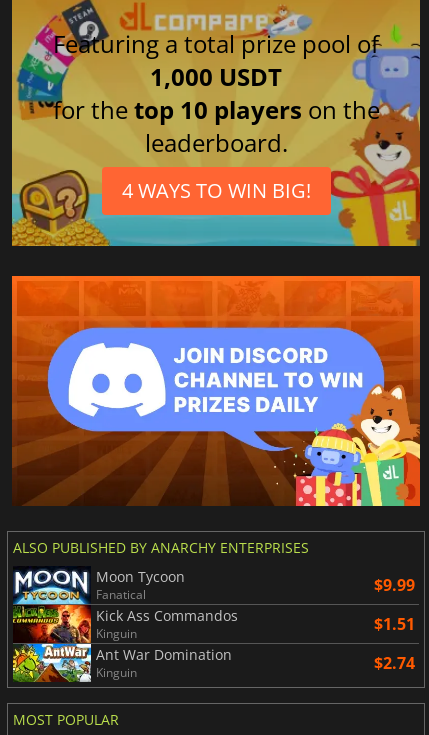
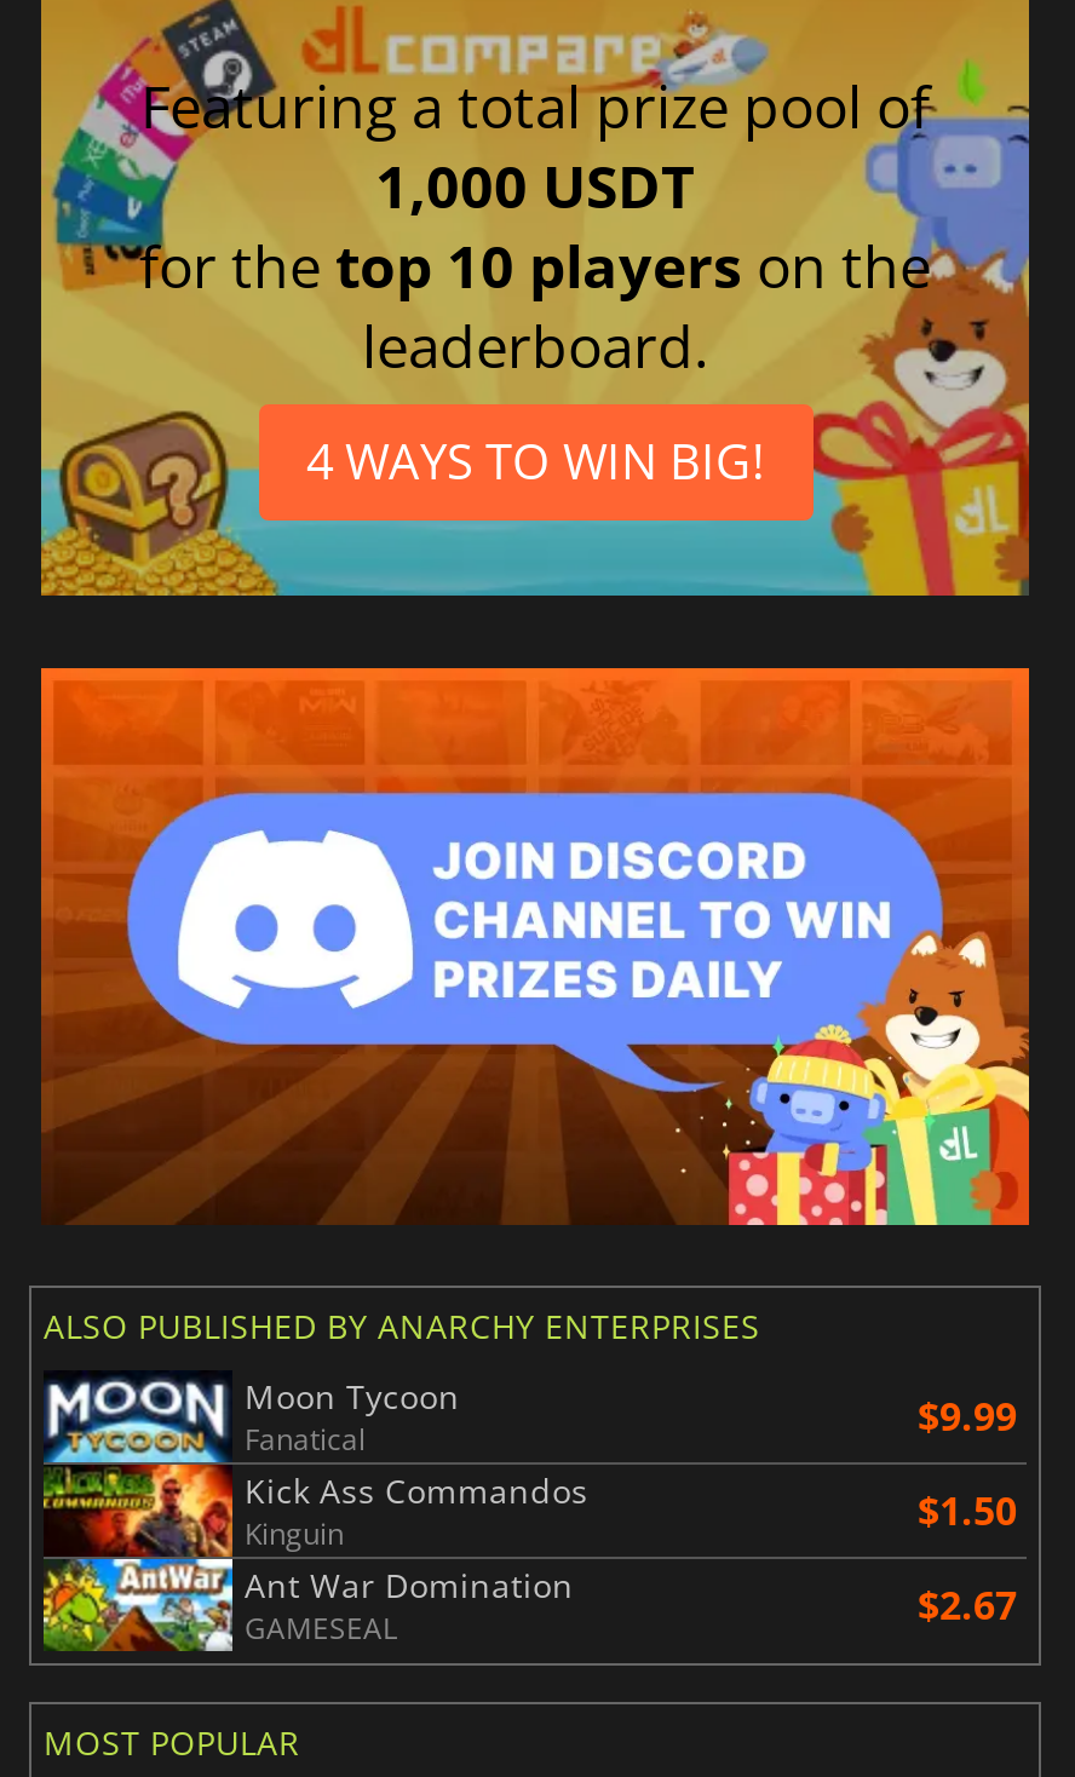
- $1.51
+ $1.50

- Kinguin
- $2.74
+ GAMESEAL
+ $2.67
